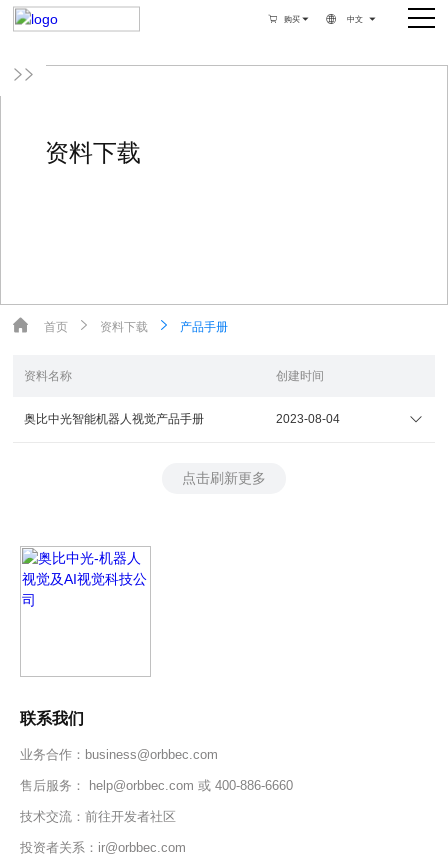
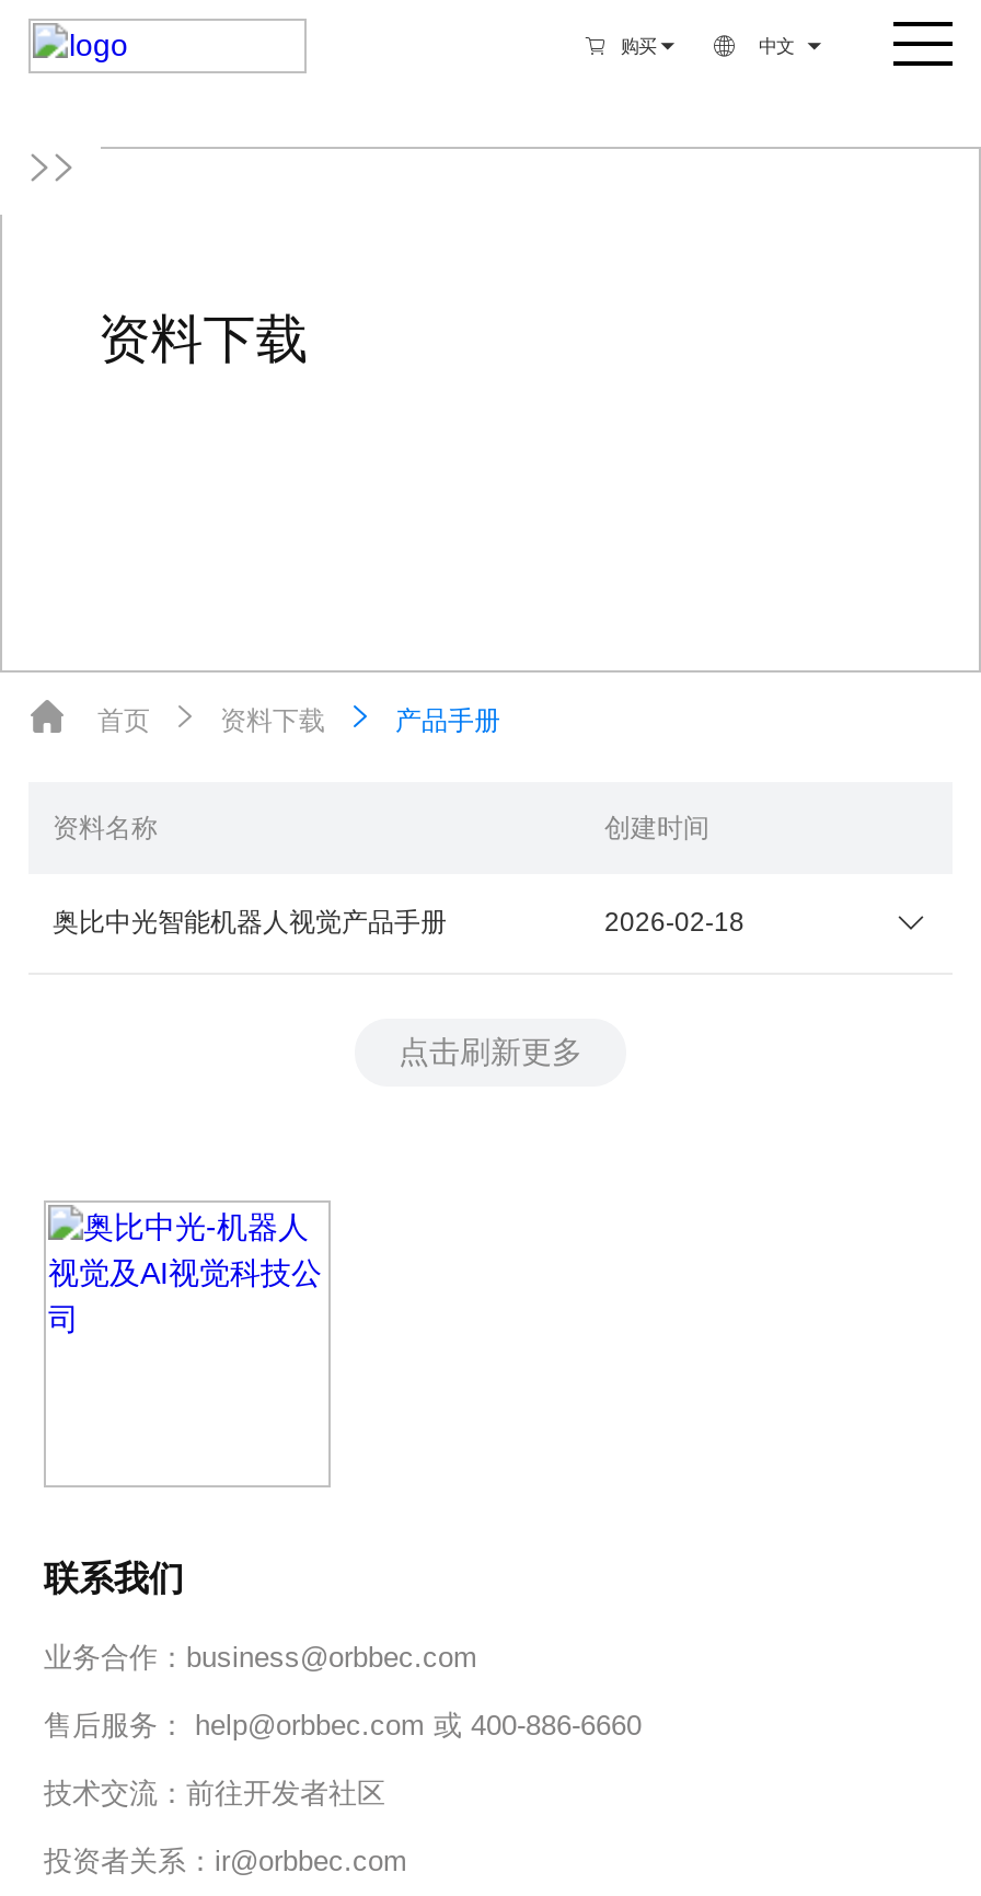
- 2023-08-04
+ 2026-02-18
